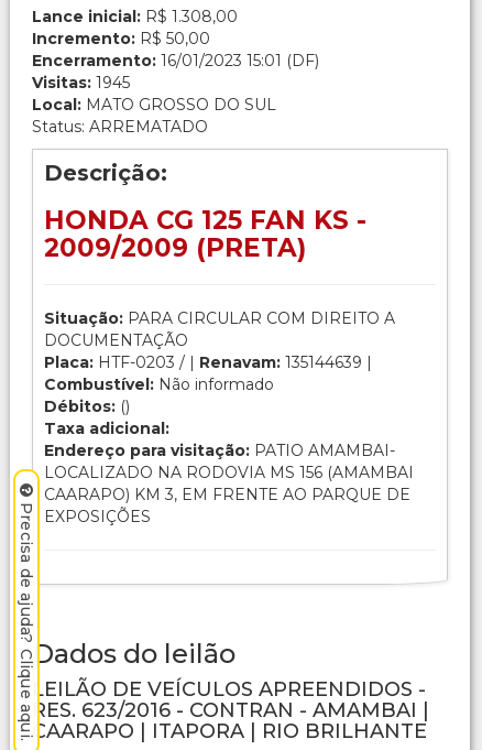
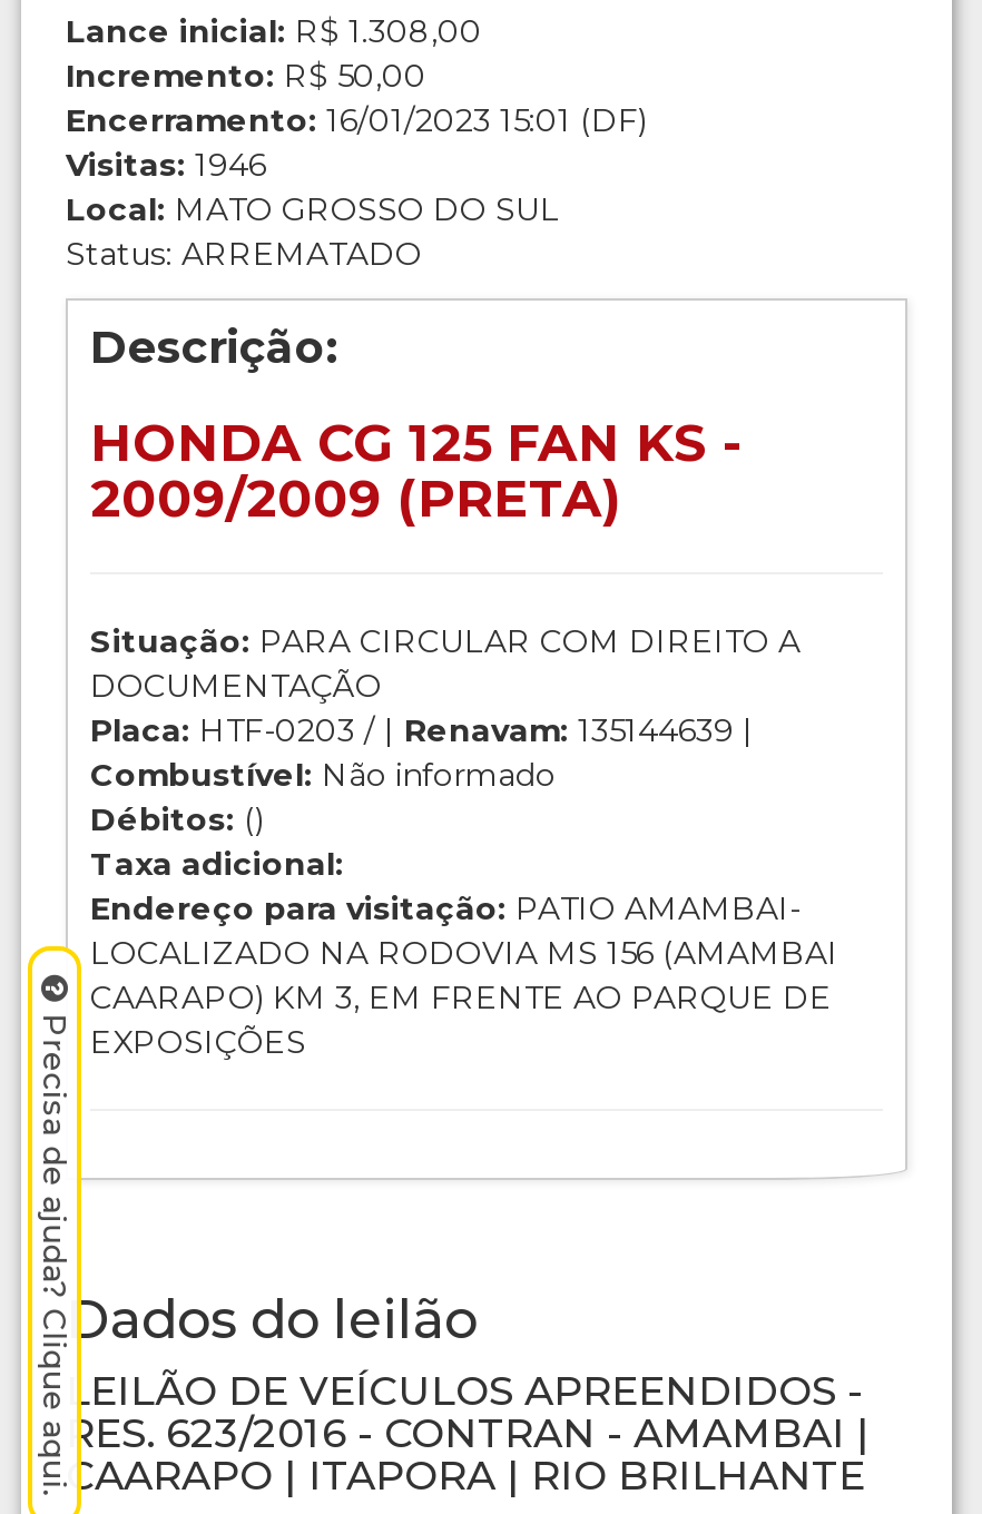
- Visitas: 1945
+ Visitas: 1946
